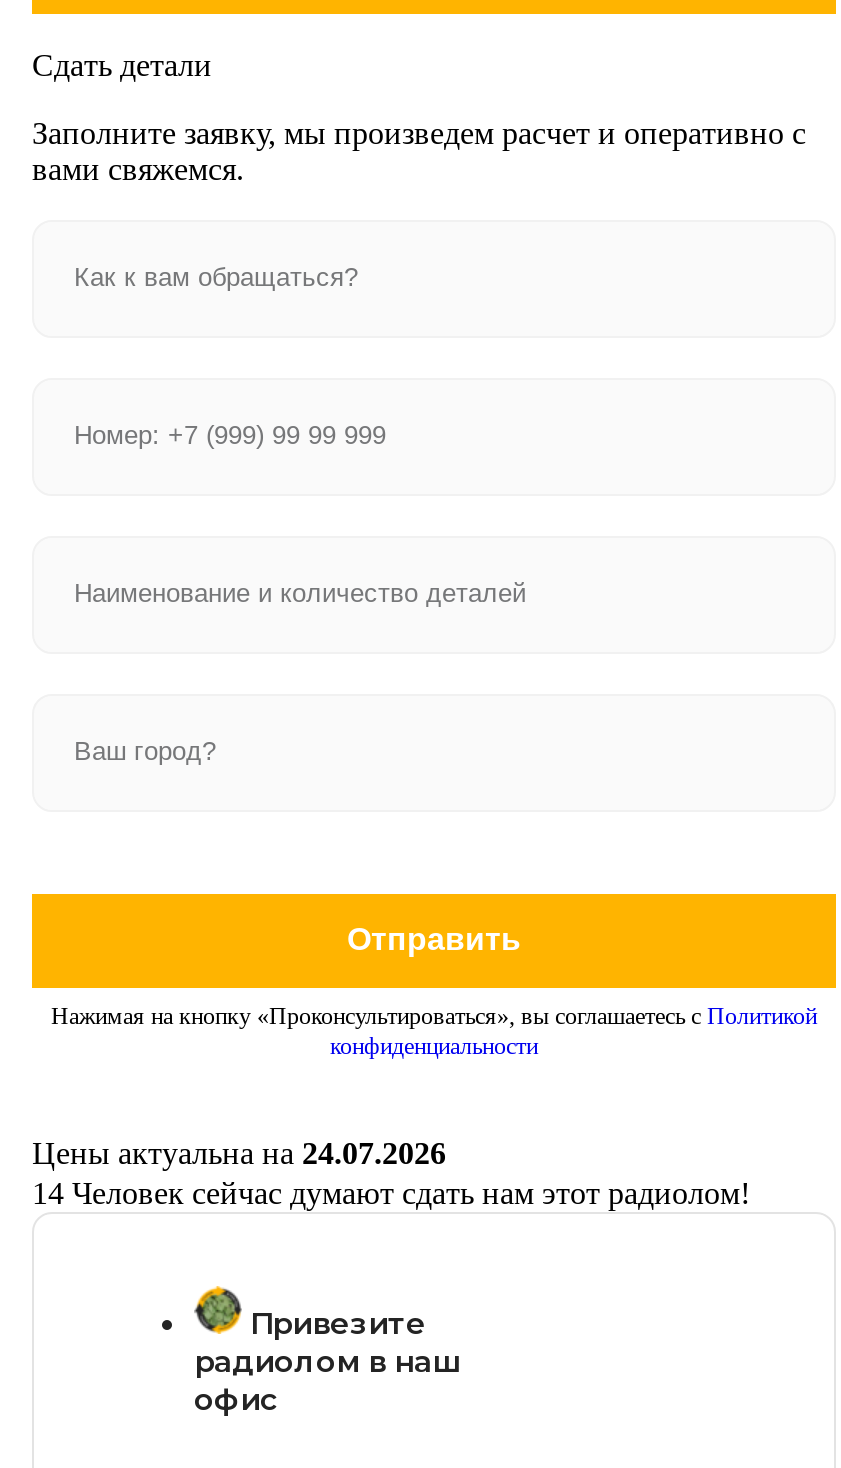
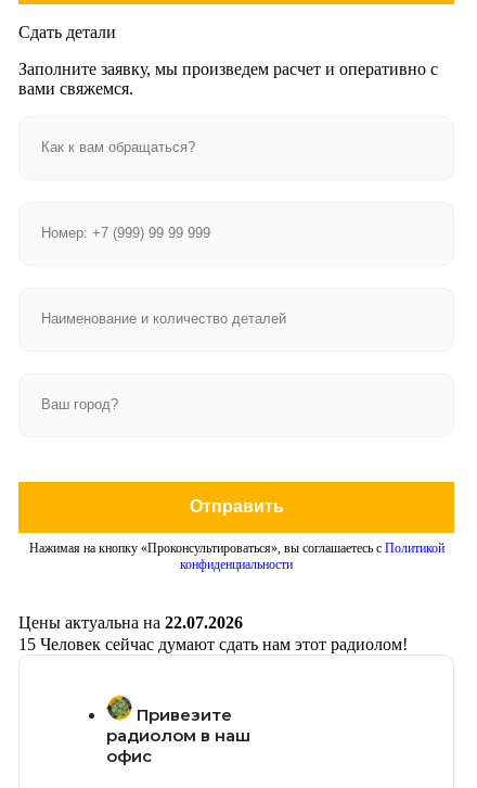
- Цены актуальна на 24.07.2026
+ Цены актуальна на 22.07.2026

- 14 Человек сейчас думают сдать нам этот радиолом!
+ 15 Человек сейчас думают сдать нам этот радиолом!
